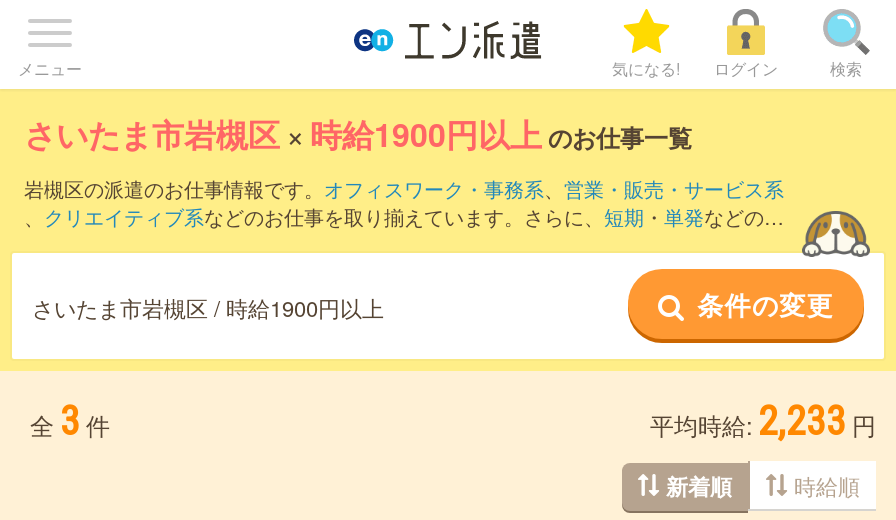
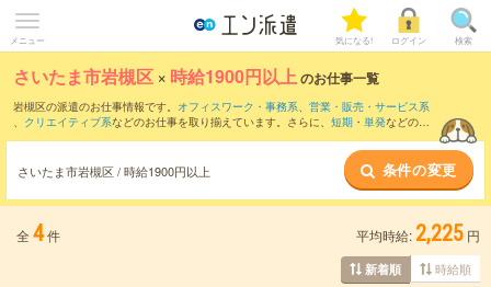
- 全 3 件
+ 全 4 件

- 平均時給: 2,233 円
+ 平均時給: 2,225 円
